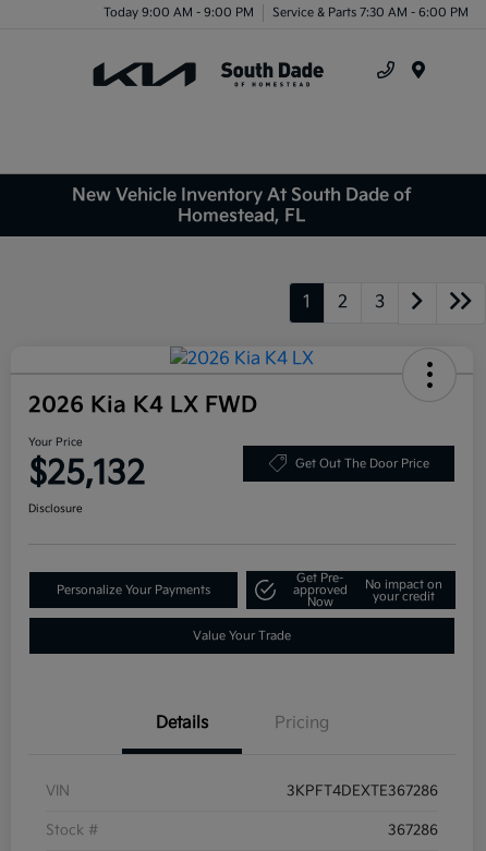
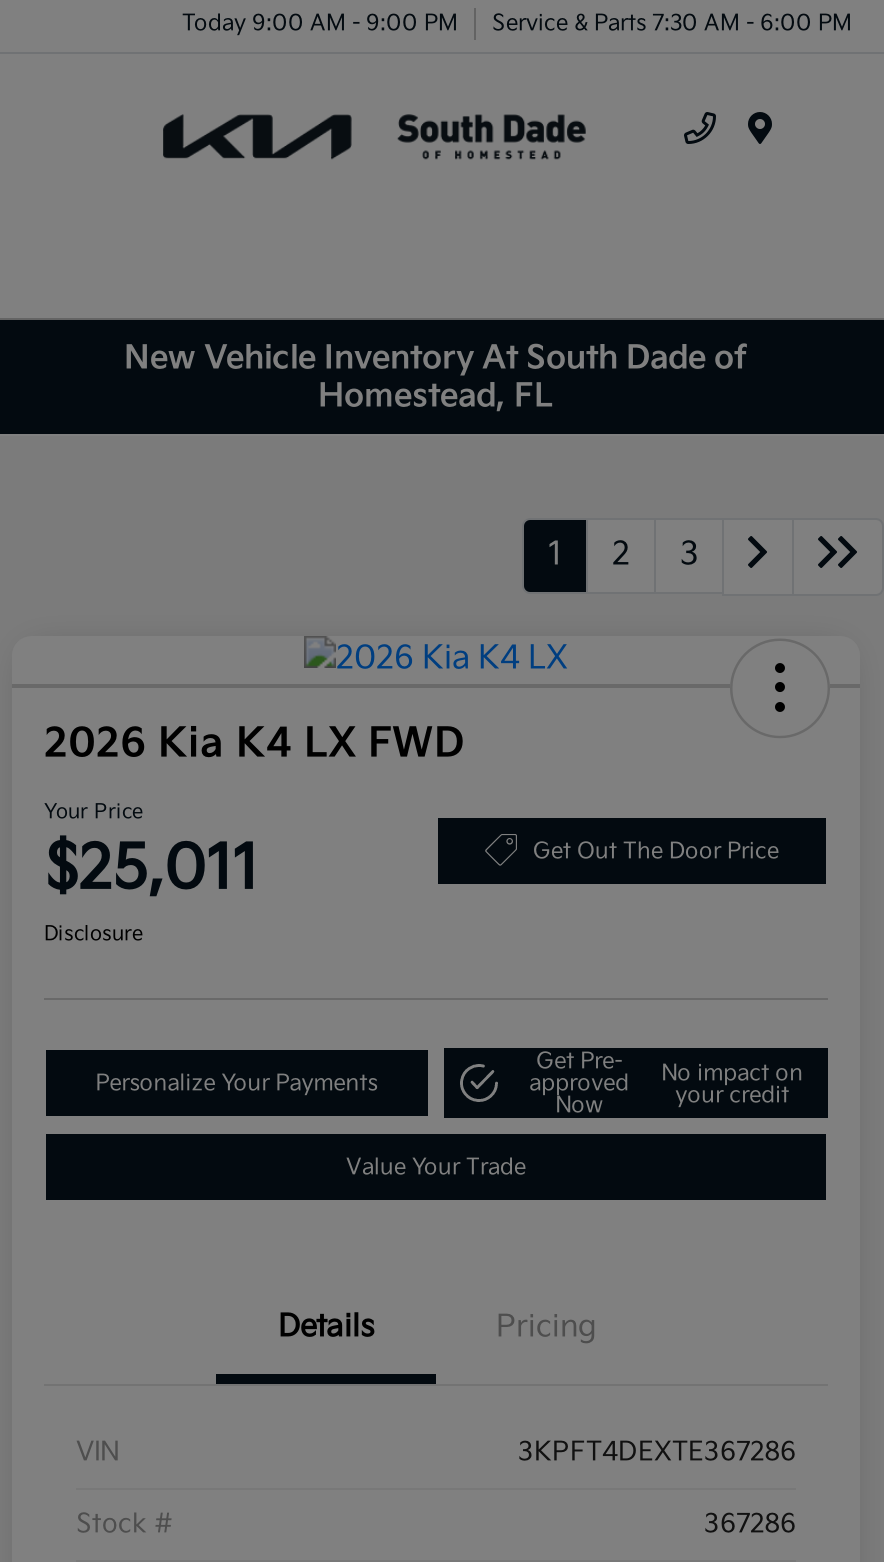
- $25,132
+ $25,011
